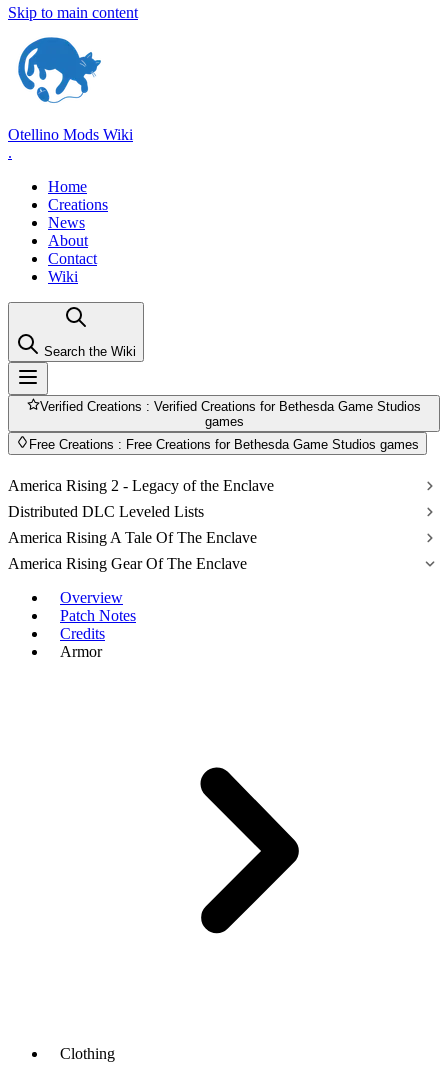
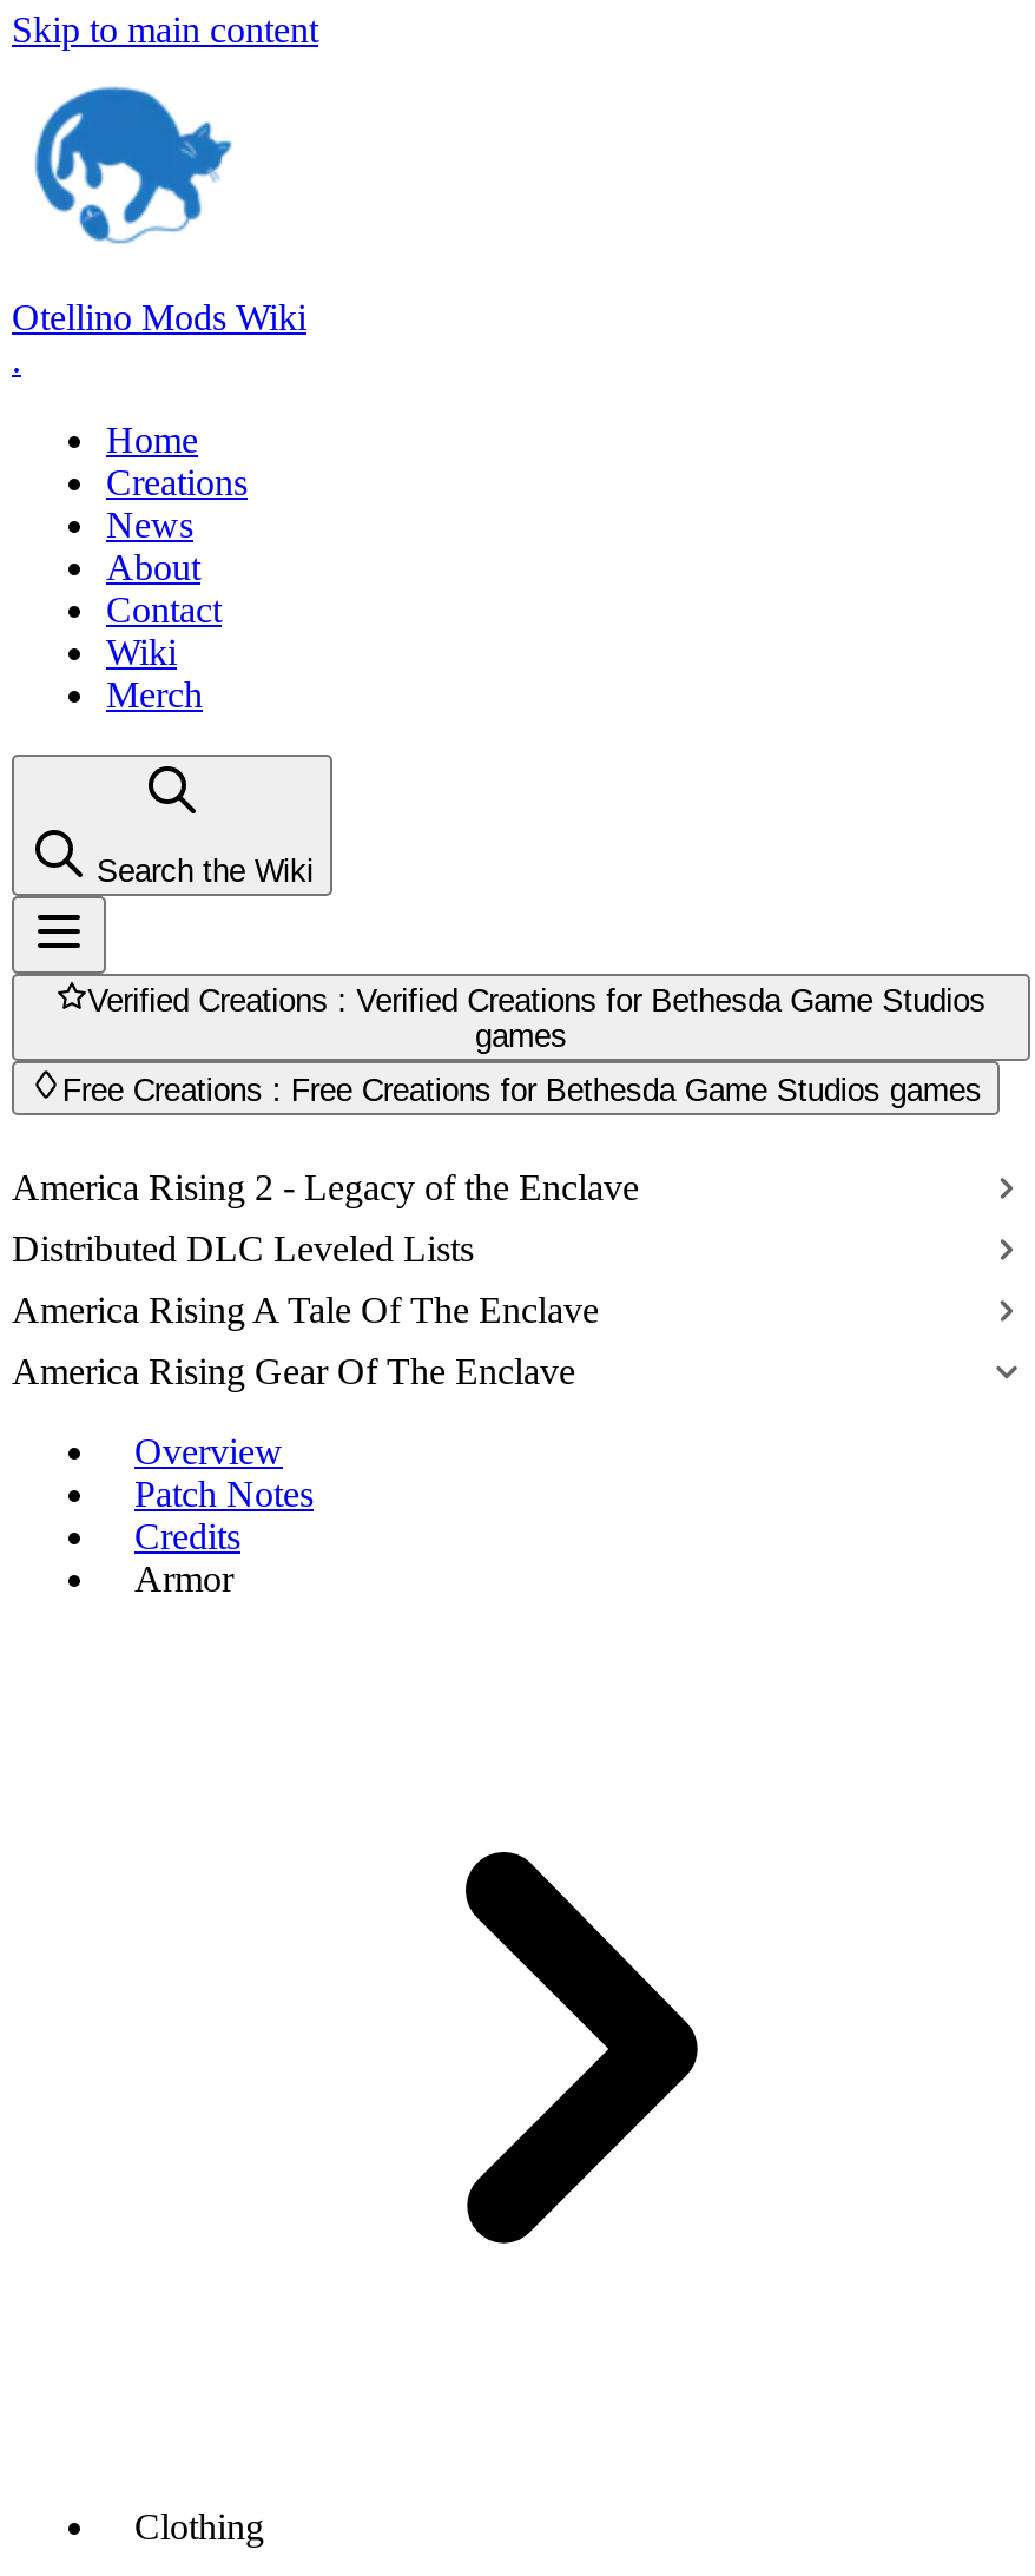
+ Merch
